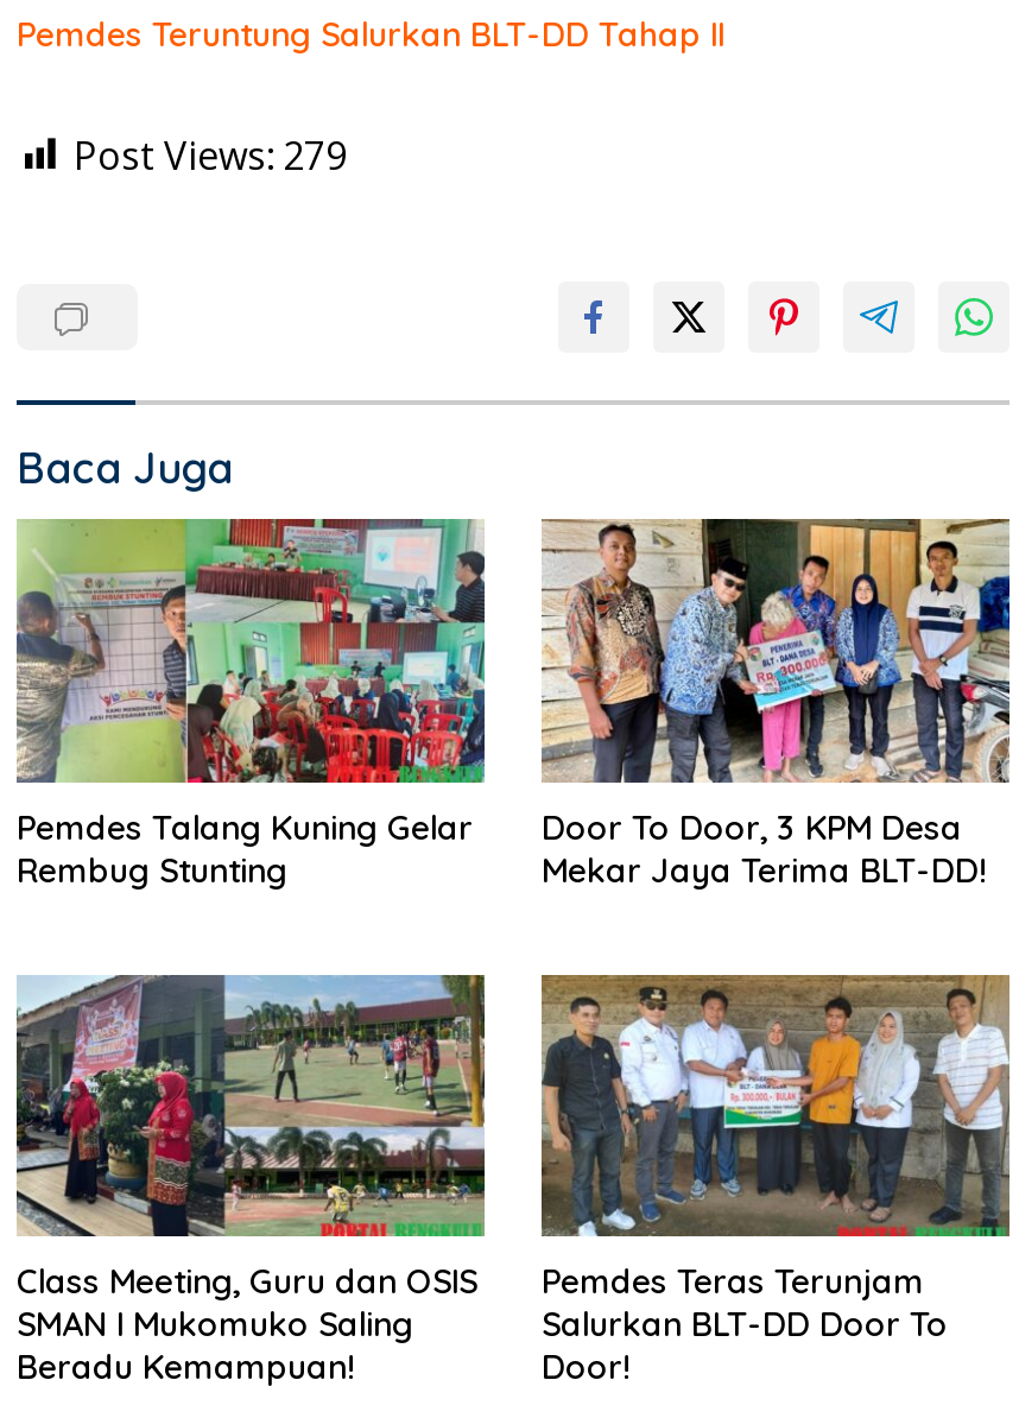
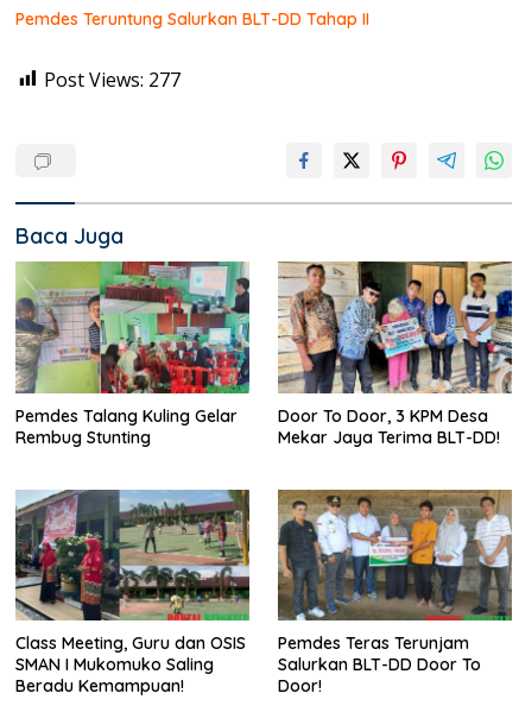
- Post Views: 279
+ Post Views: 277

- Pemdes Talang Kuning Gelar
+ Pemdes Talang Kuling Gelar
